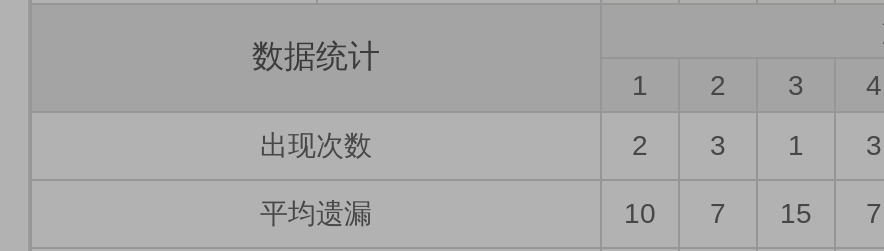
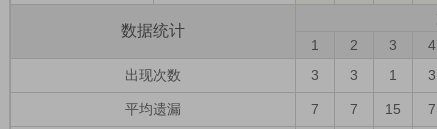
- 2 3 1 3
+ 3 3 1 3

- 10 7 15 7
+ 7 7 15 7
